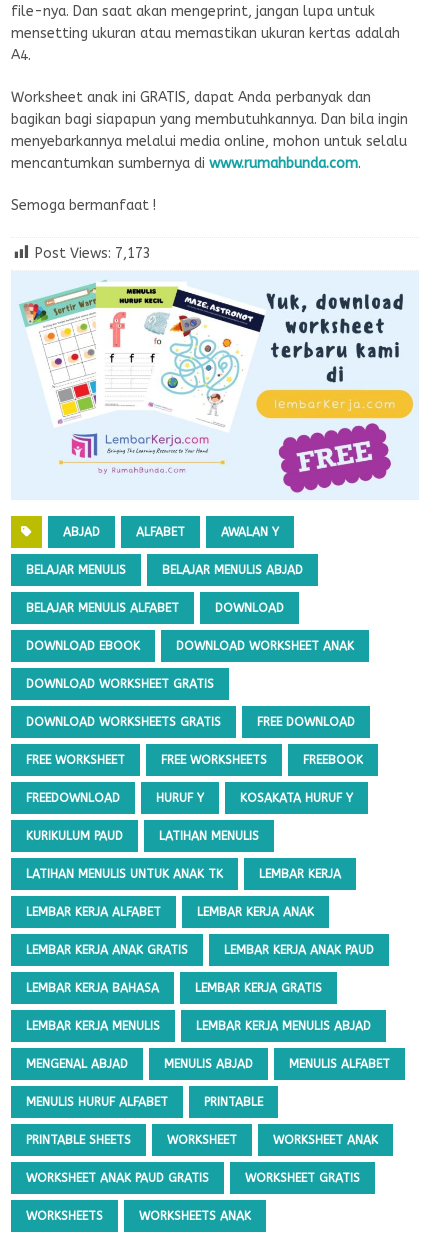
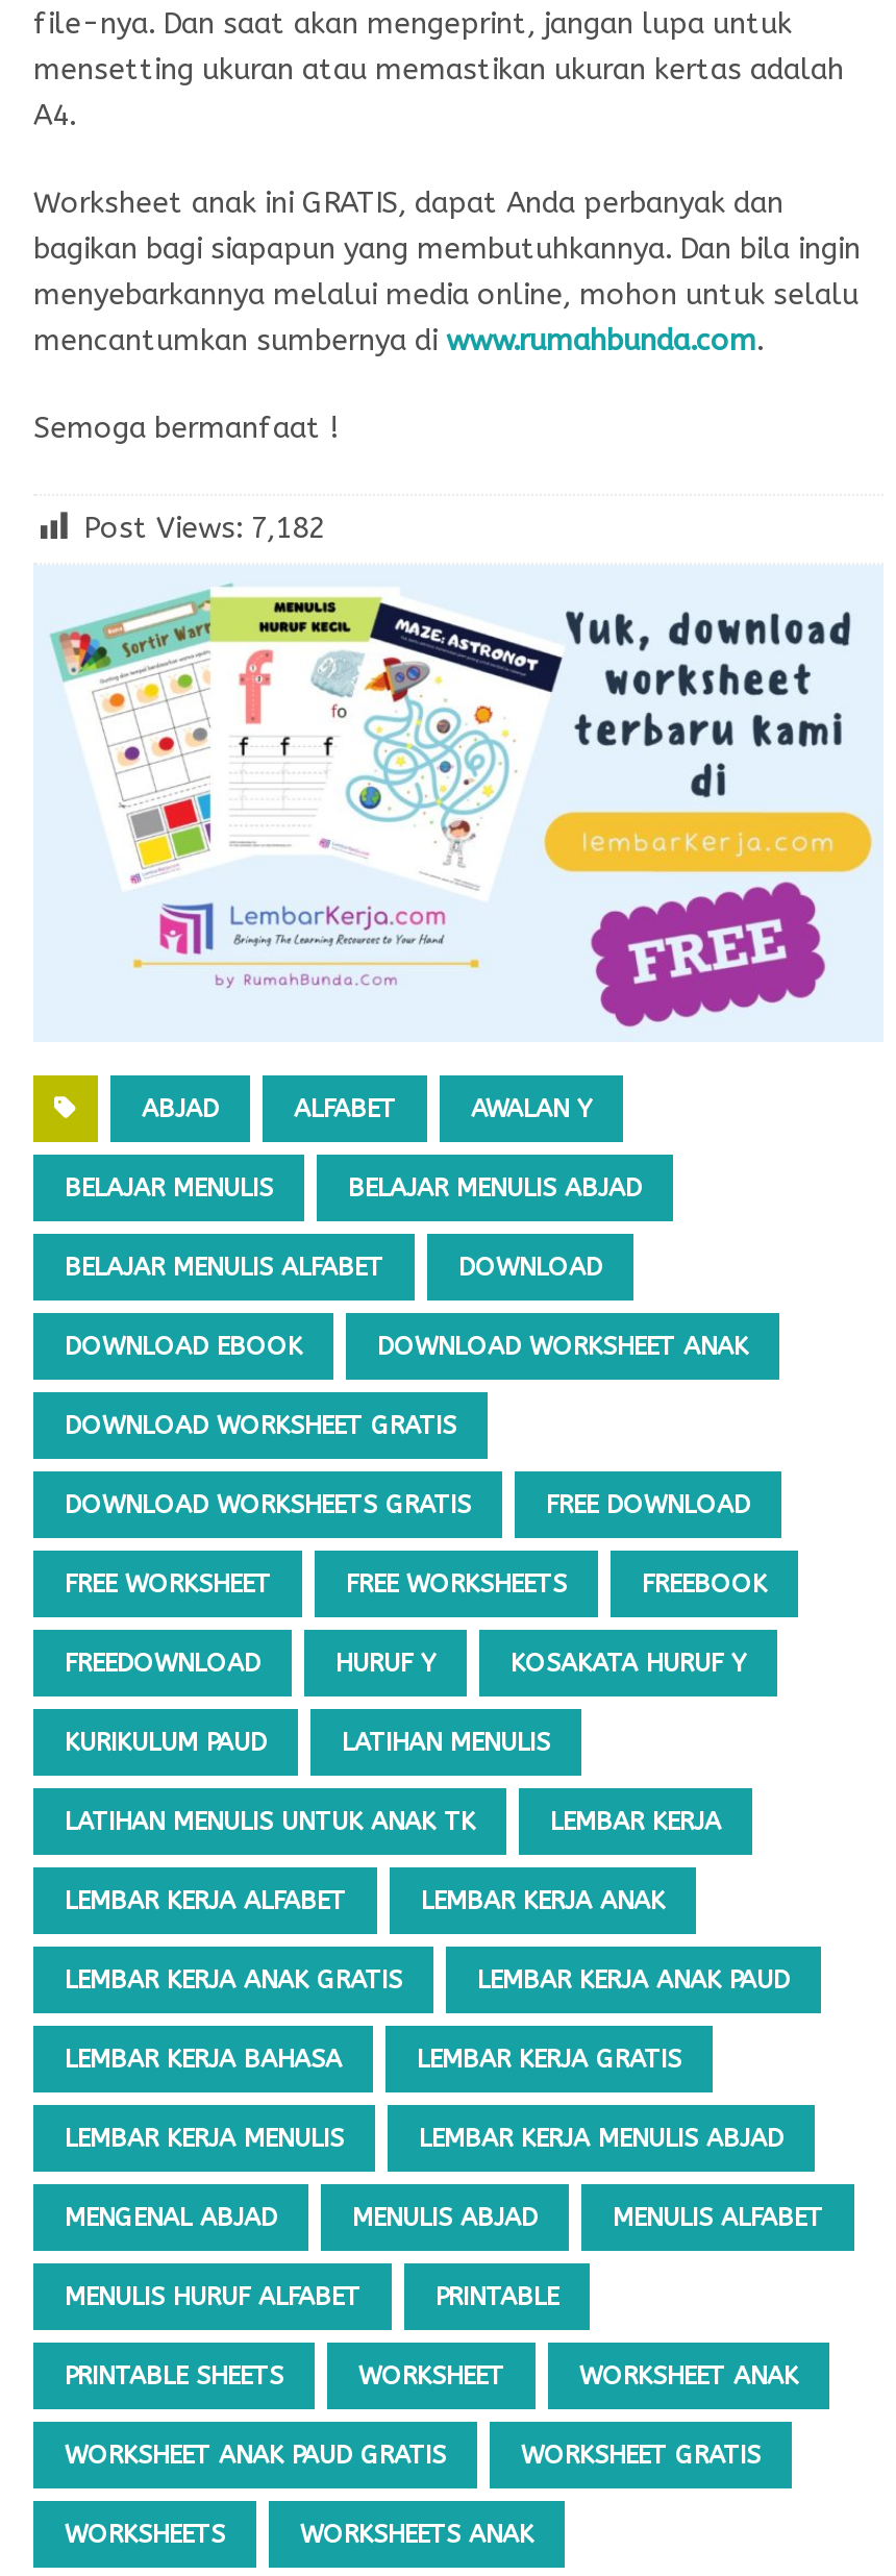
- Post Views: 7,173
+ Post Views: 7,182
